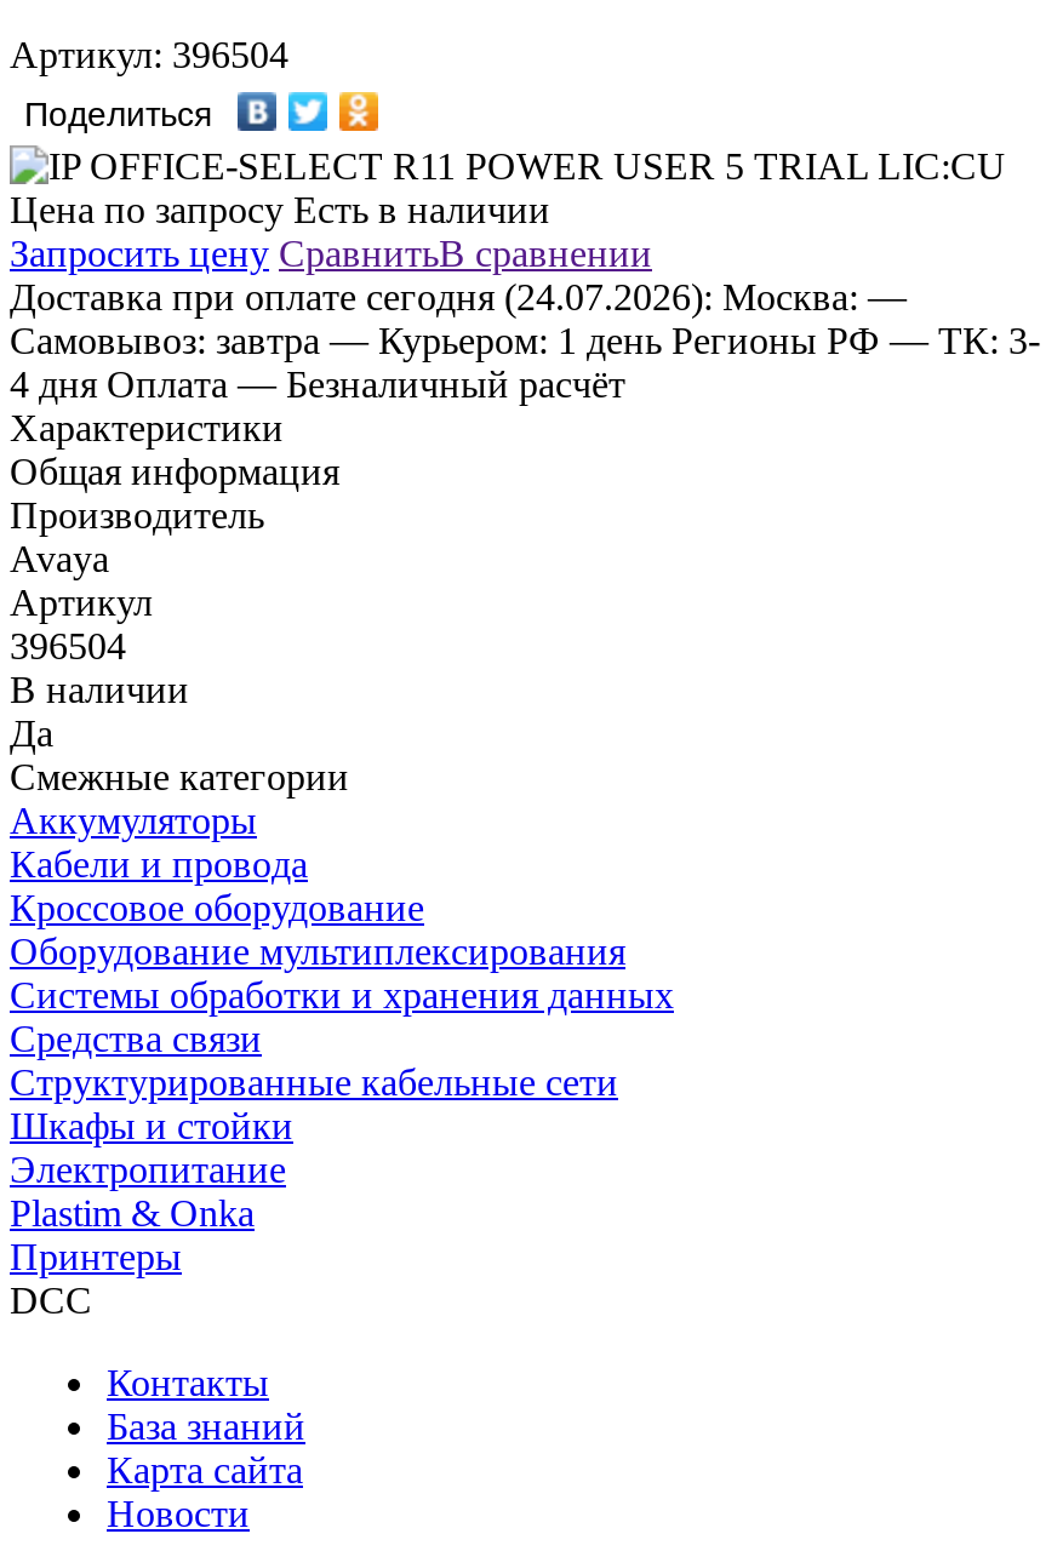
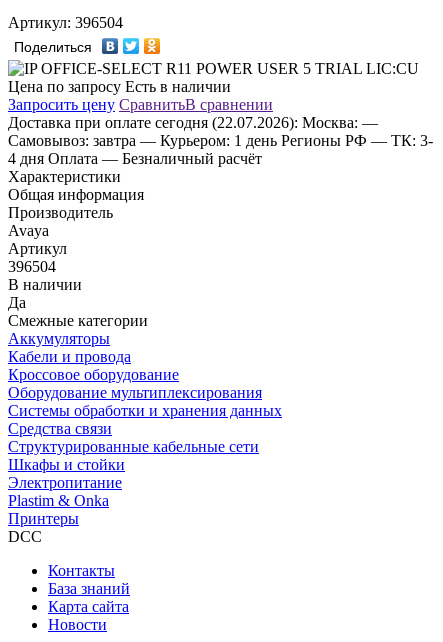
- Доставка при оплате сегодня (24.07.2026): Москва: —
+ Доставка при оплате сегодня (22.07.2026): Москва: —
